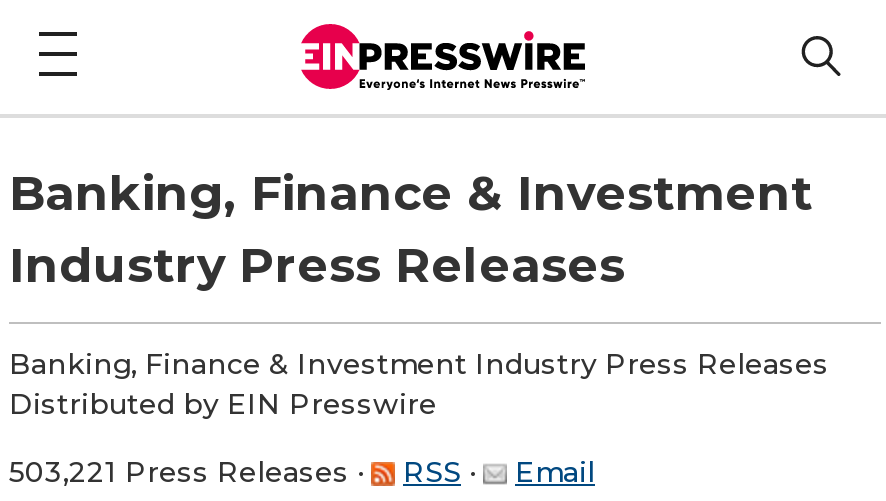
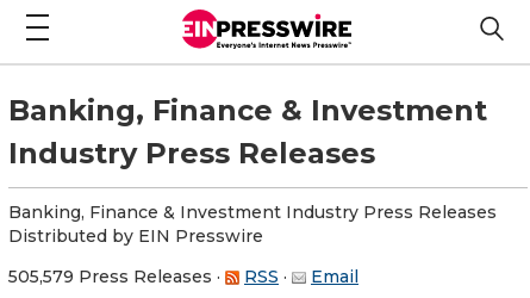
- 503,221 Press Releases ·
+ 505,579 Press Releases ·
